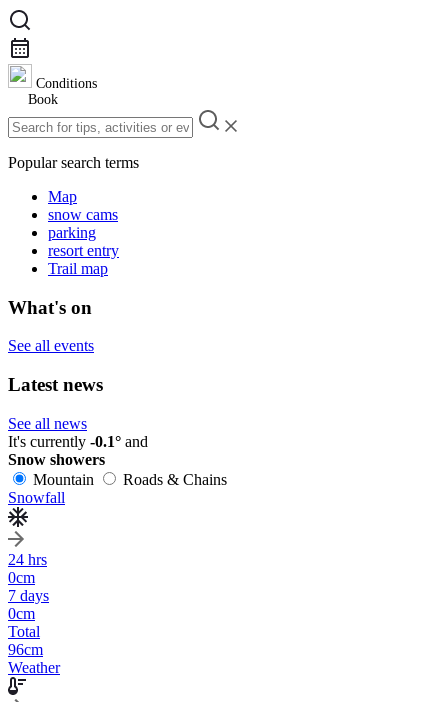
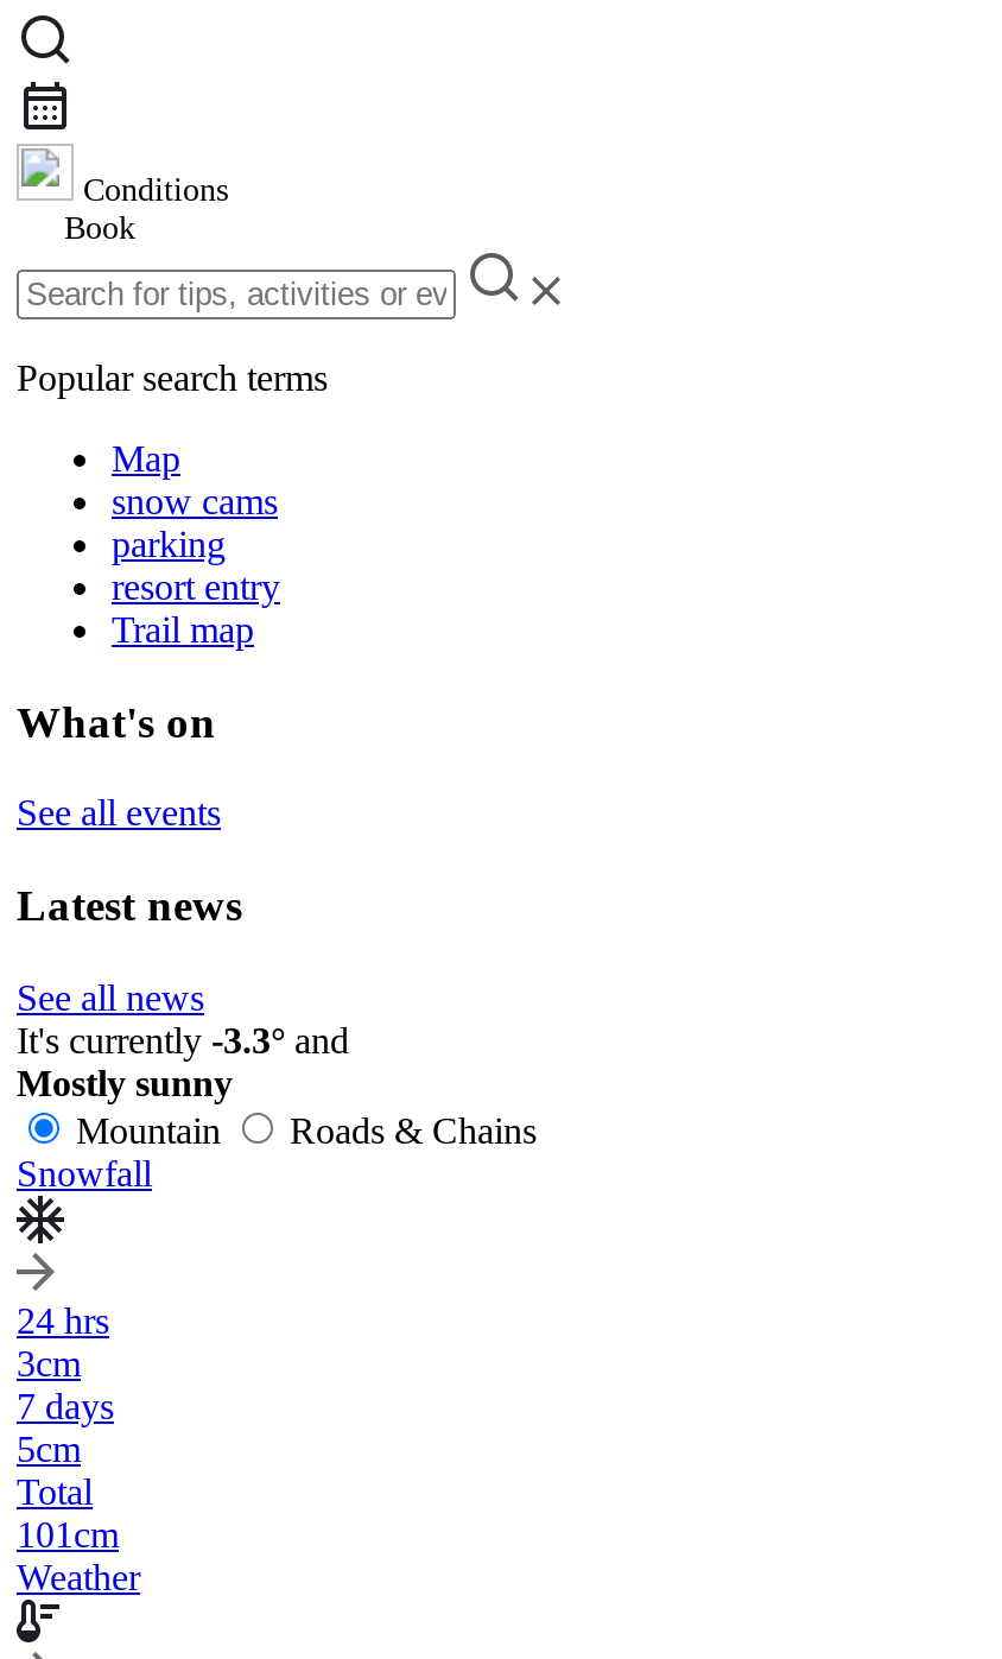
- It's currently -0.1° and
- Snow showers
+ It's currently -3.3° and
+ Mostly sunny

- 0cm
+ 3cm

- 0cm
+ 5cm

- 96 cm
+ 101 cm
